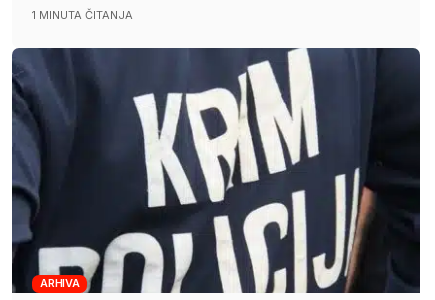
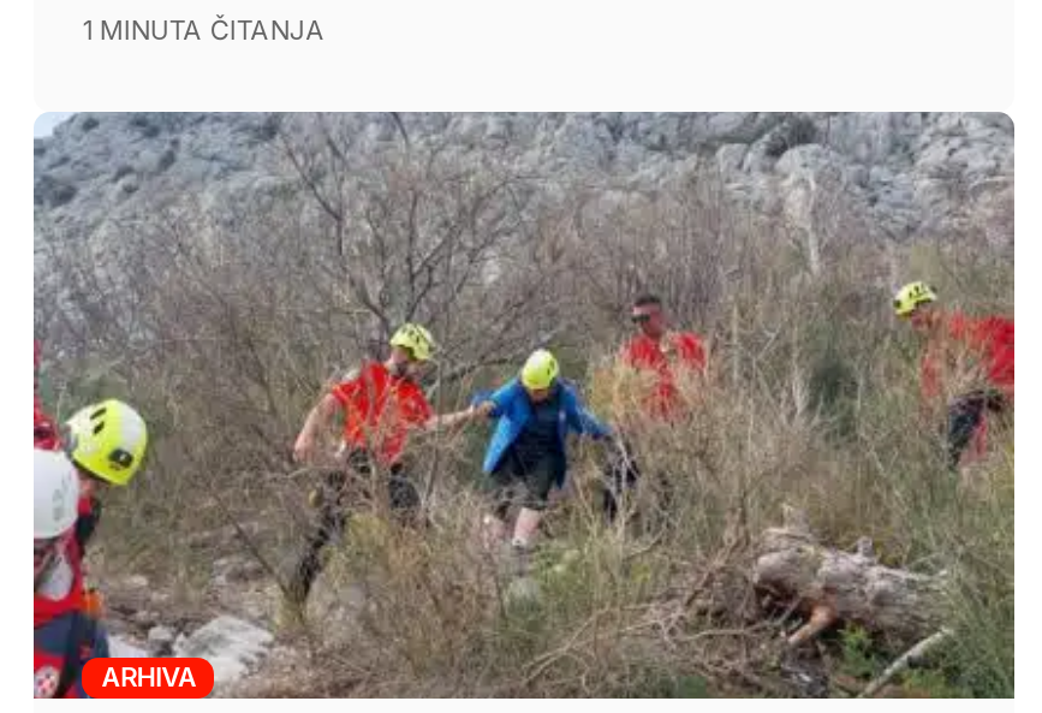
- [image]
+ [image]
